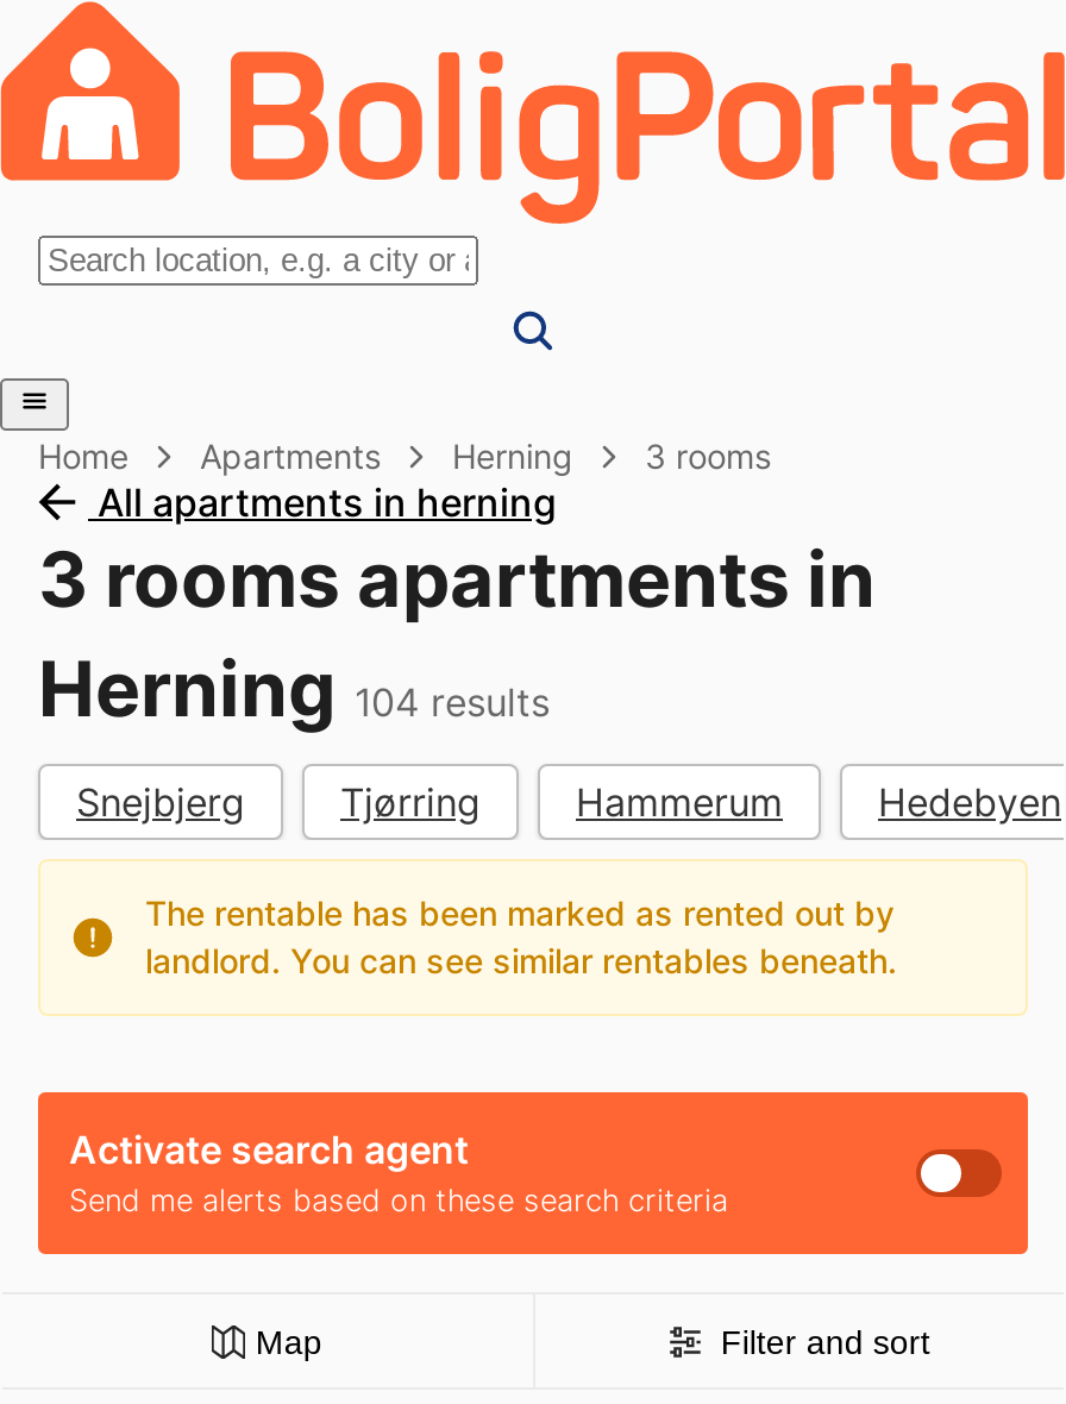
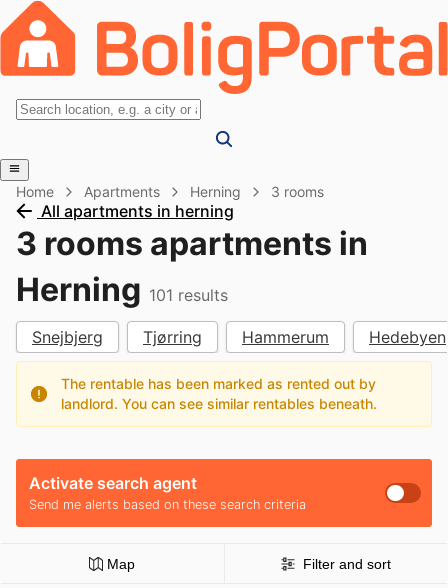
- Herning 104 results
+ Herning 101 results
